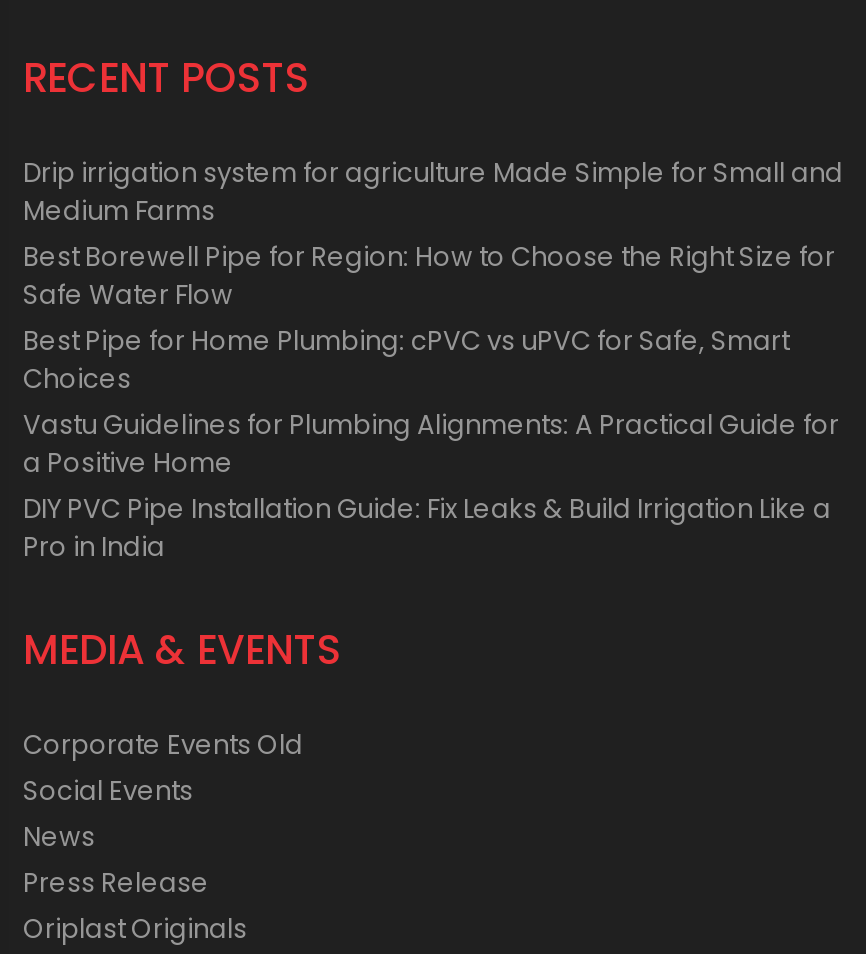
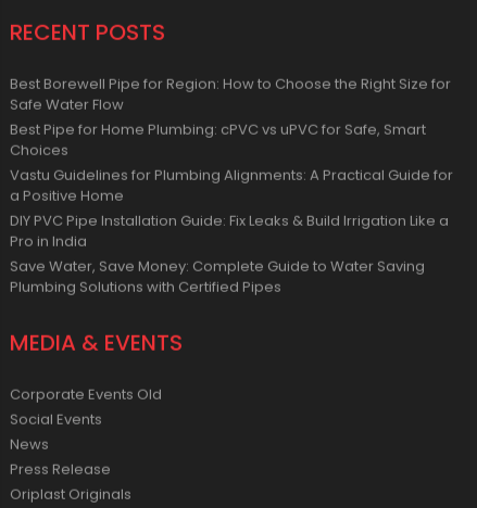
- Drip irrigation system for agriculture Made Simple for Small and
- Medium Farms

moved up: Best Borewell Pipe for Region: How to Choose the Right Size for | Safe Water Flow | Best Pipe for Home Plumbing: cPVC vs uPVC for Safe, Smart | Choices | Vastu Guidelines for Plumbing Alignments: A Practical Guide for | a Positive Home | DIY PVC Pipe Installation Guide: Fix Leaks & Build Irrigation Like a | Pro in India

+ Save Water, Save Money: Complete Guide to Water Saving
+ Plumbing Solutions with Certified Pipes
